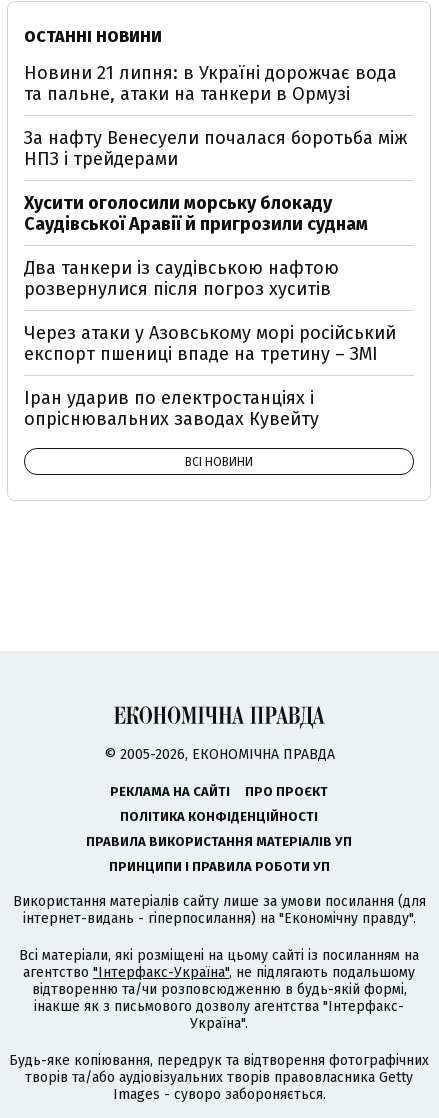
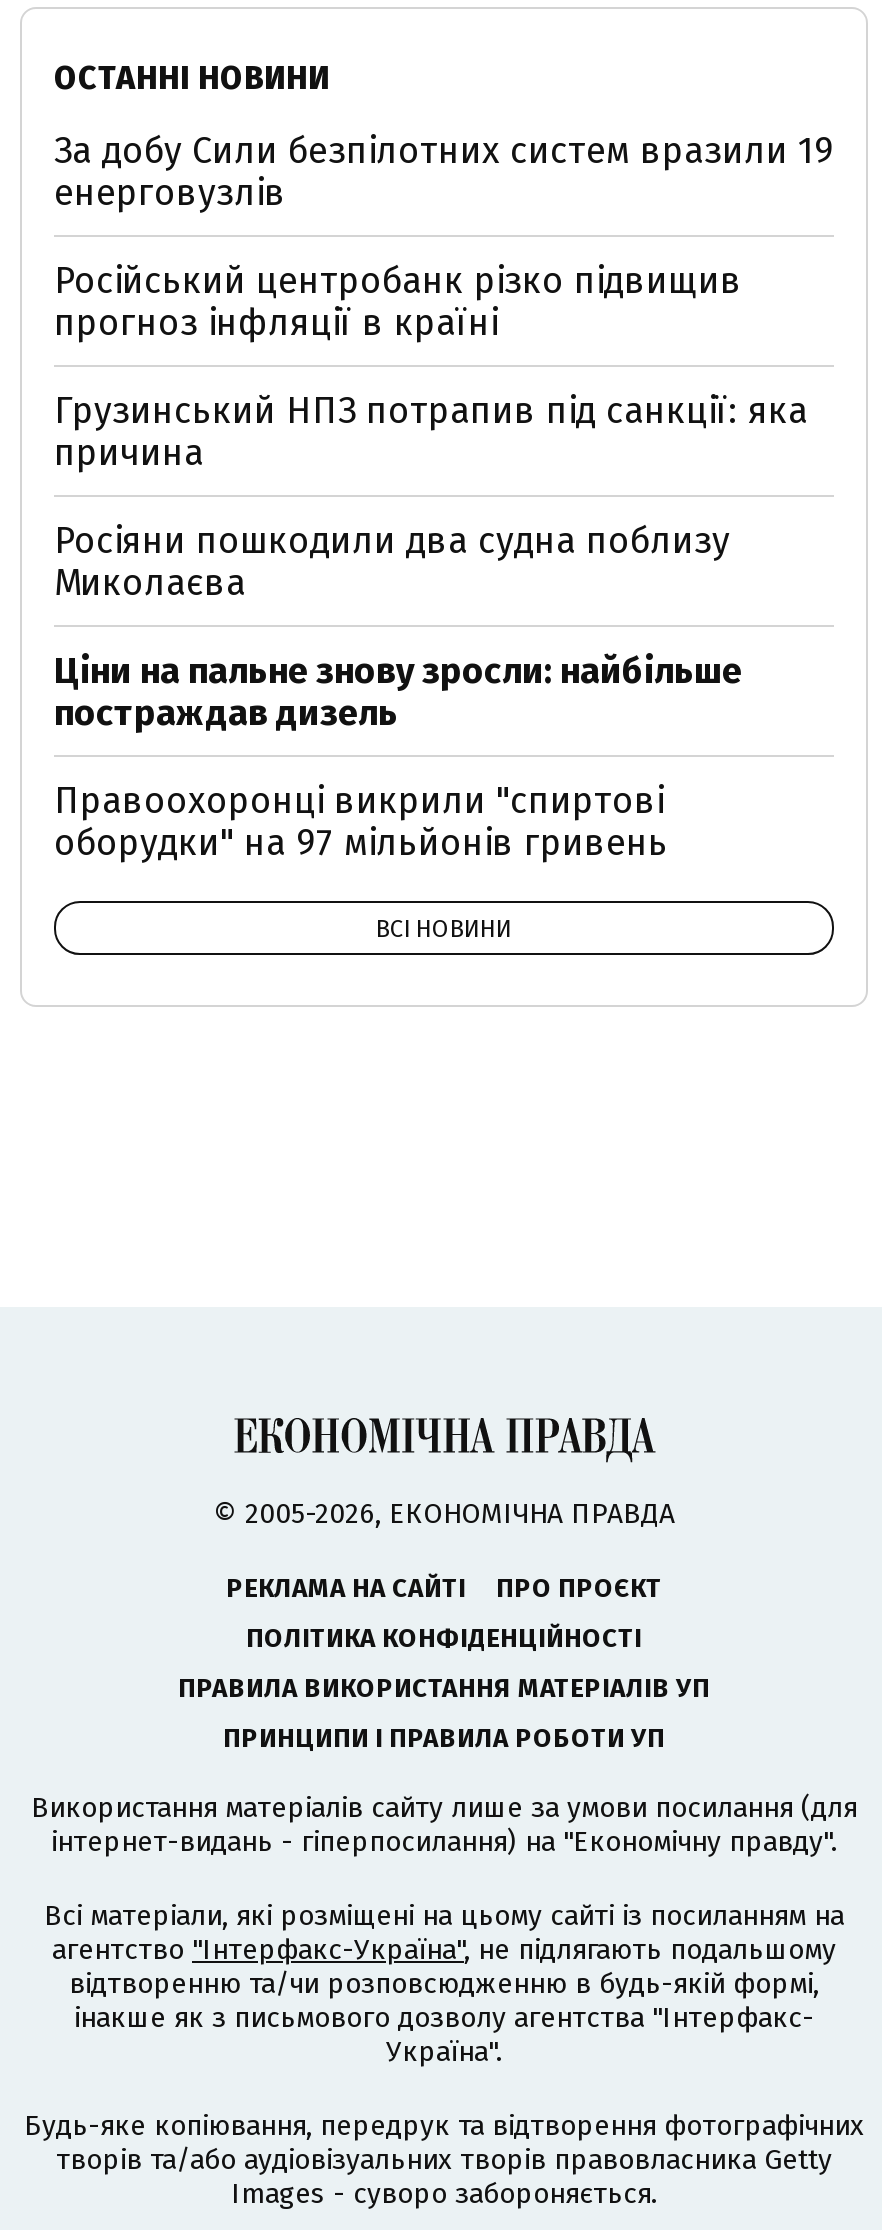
- Новини 21 липня: в Україні дорожчає вода
- та пальне, атаки на танкери в Ормузі
+ За добу Сили безпілотних систем вразили 19
+ енерговузлів

- За нафту Венесуели почалася боротьба між
- НПЗ і трейдерами
+ Російський центробанк різко підвищив
+ прогноз інфляції в країні

- Хусити оголосили морську блокаду
- Саудівської Аравії й пригрозили суднам
+ Грузинський НПЗ потрапив під санкції: яка
+ причина

- Два танкери із саудівською нафтою
- розвернулися після погроз хуситів
+ Росіяни пошкодили два судна поблизу
+ Миколаєва

- Через атаки у Азовському морі російський
- експорт пшениці впаде на третину – ЗМІ
+ Ціни на пальне знову зросли: найбільше
+ постраждав дизель

- Іран ударив по електростанціях і
- опріснювальних заводах Кувейту
+ Правоохоронці викрили "спиртові
+ оборудки" на 97 мільйонів гривень
